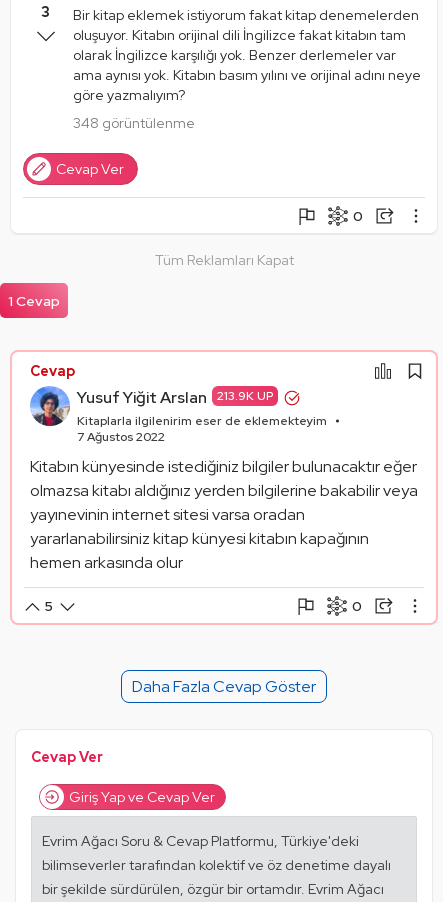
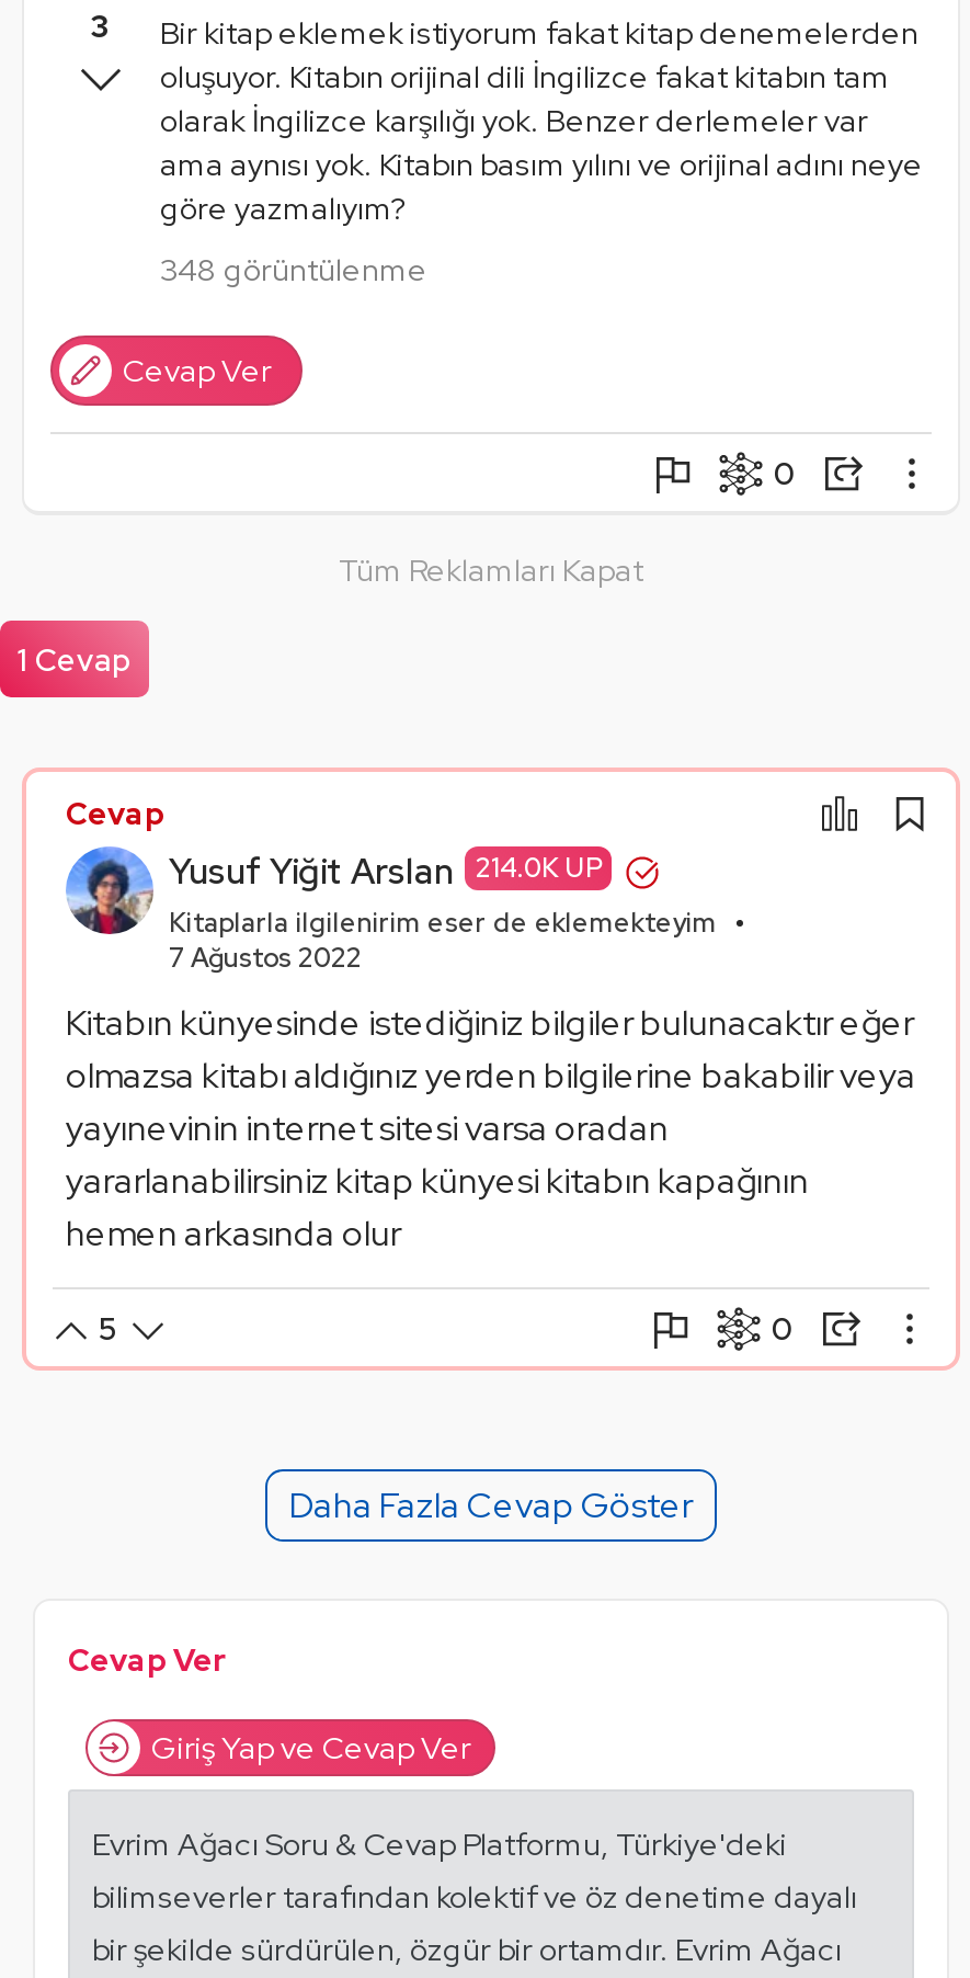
- Yusuf Yiğit Arslan 213.9K UP
+ Yusuf Yiğit Arslan 214.0K UP
